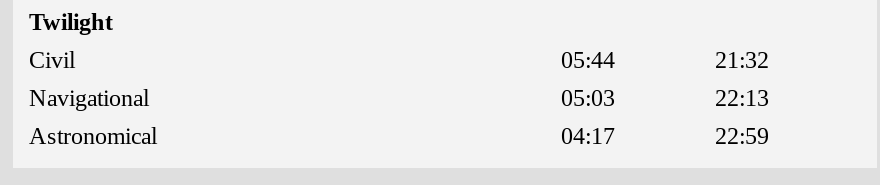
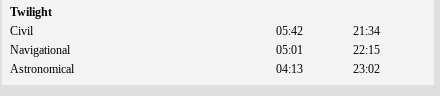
- 05:44
+ 05:42

- 21:32
+ 21:34

- 05:03
+ 05:01

- 22:13
+ 22:15

- 04:17
+ 04:13

- 22:59
+ 23:02
